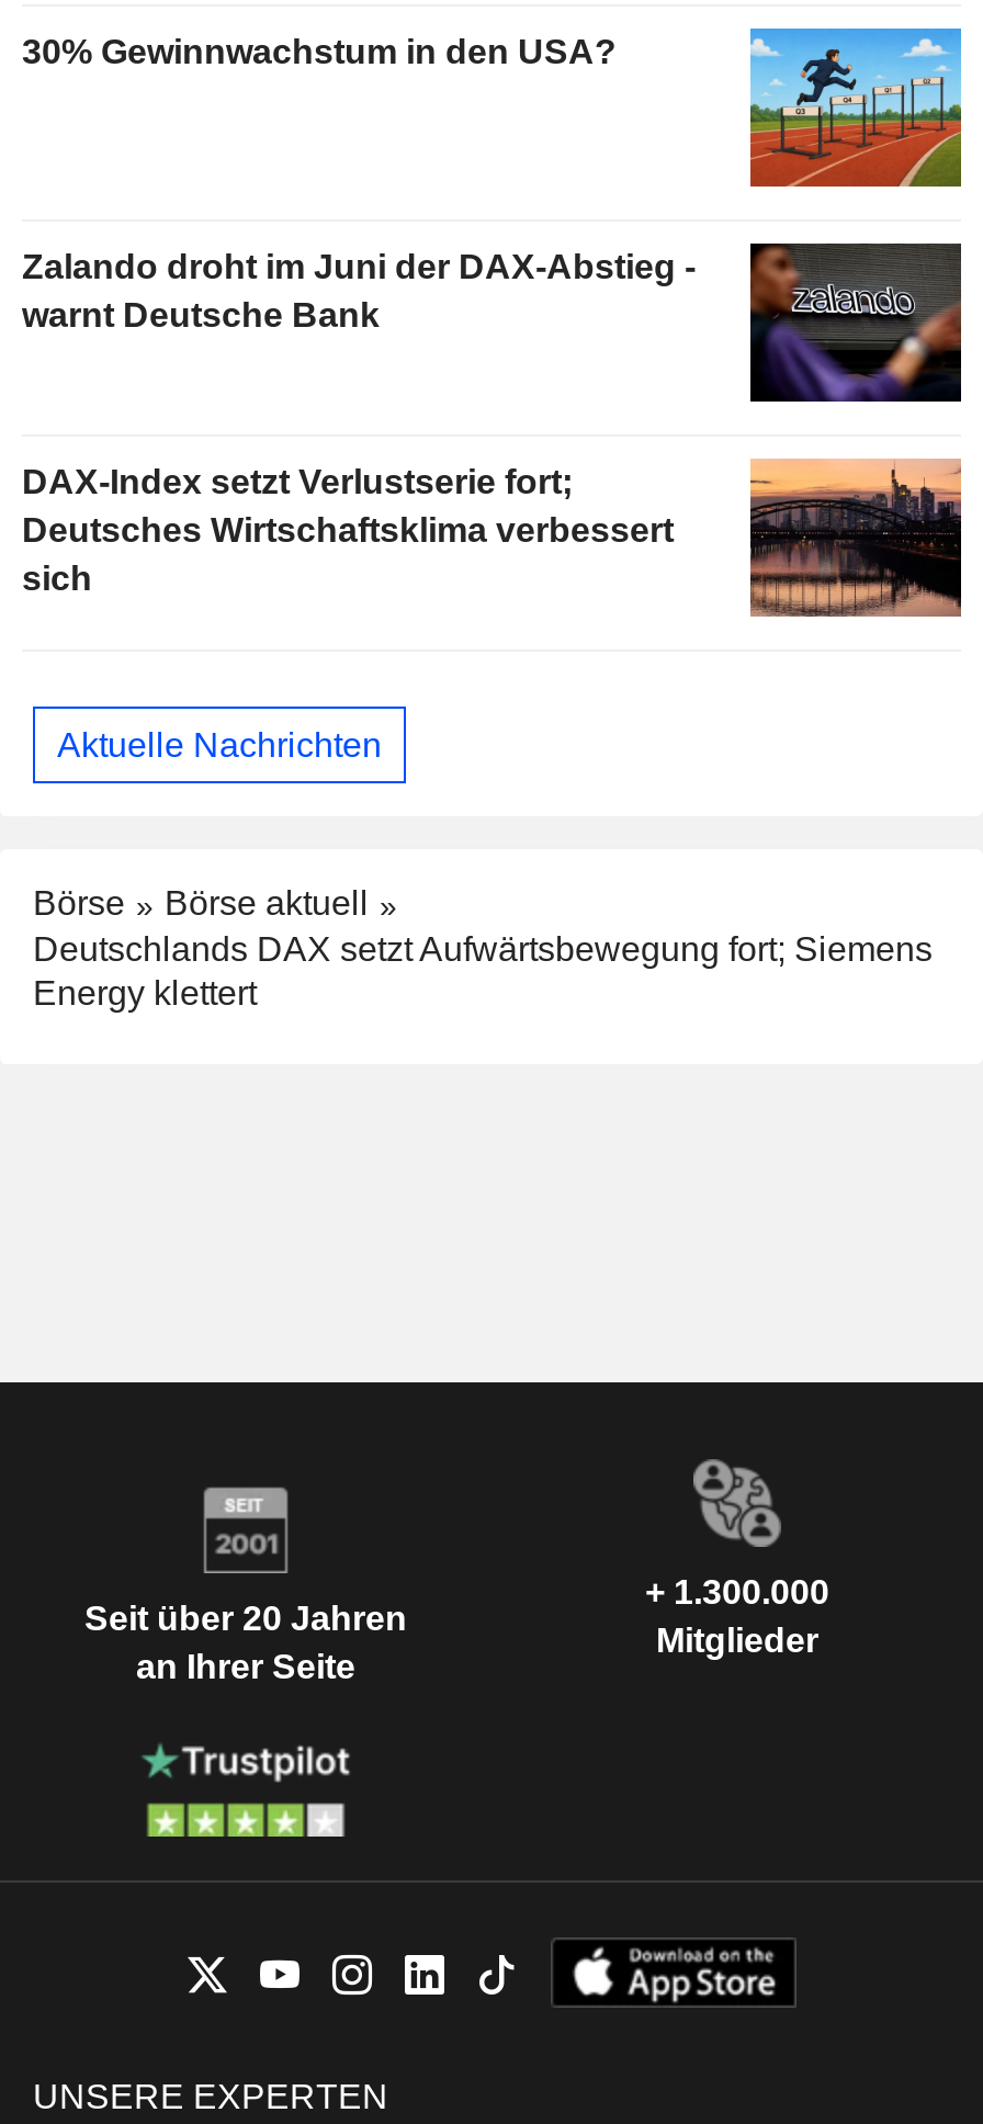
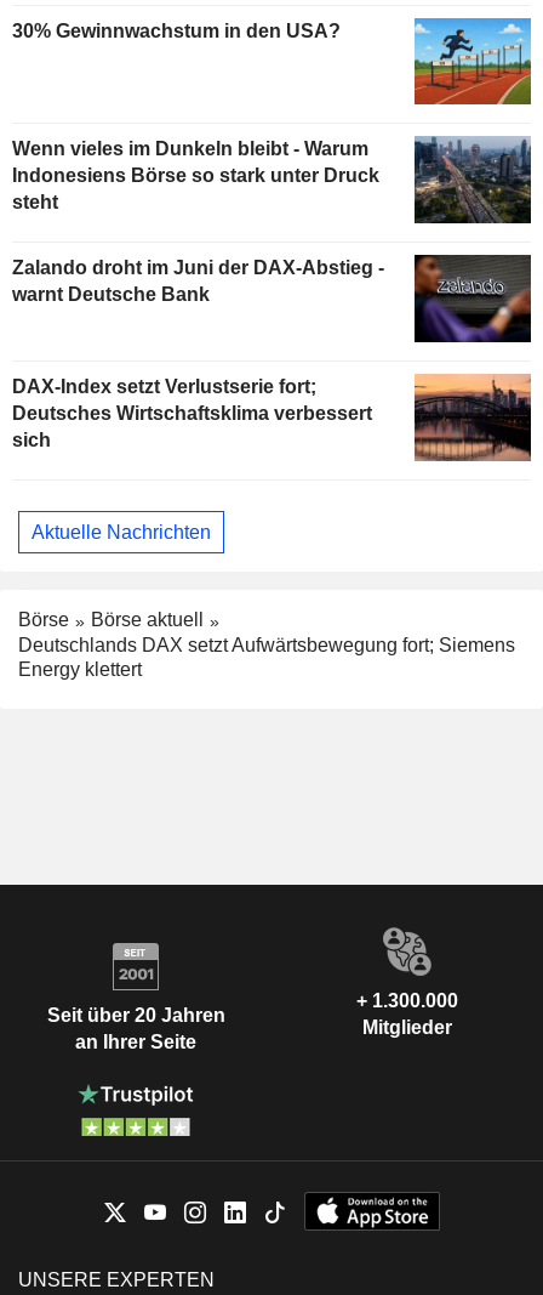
+ [image]
+ Wenn vieles im Dunkeln bleibt - Warum
+ Indonesiens Börse so stark unter Druck
+ steht
